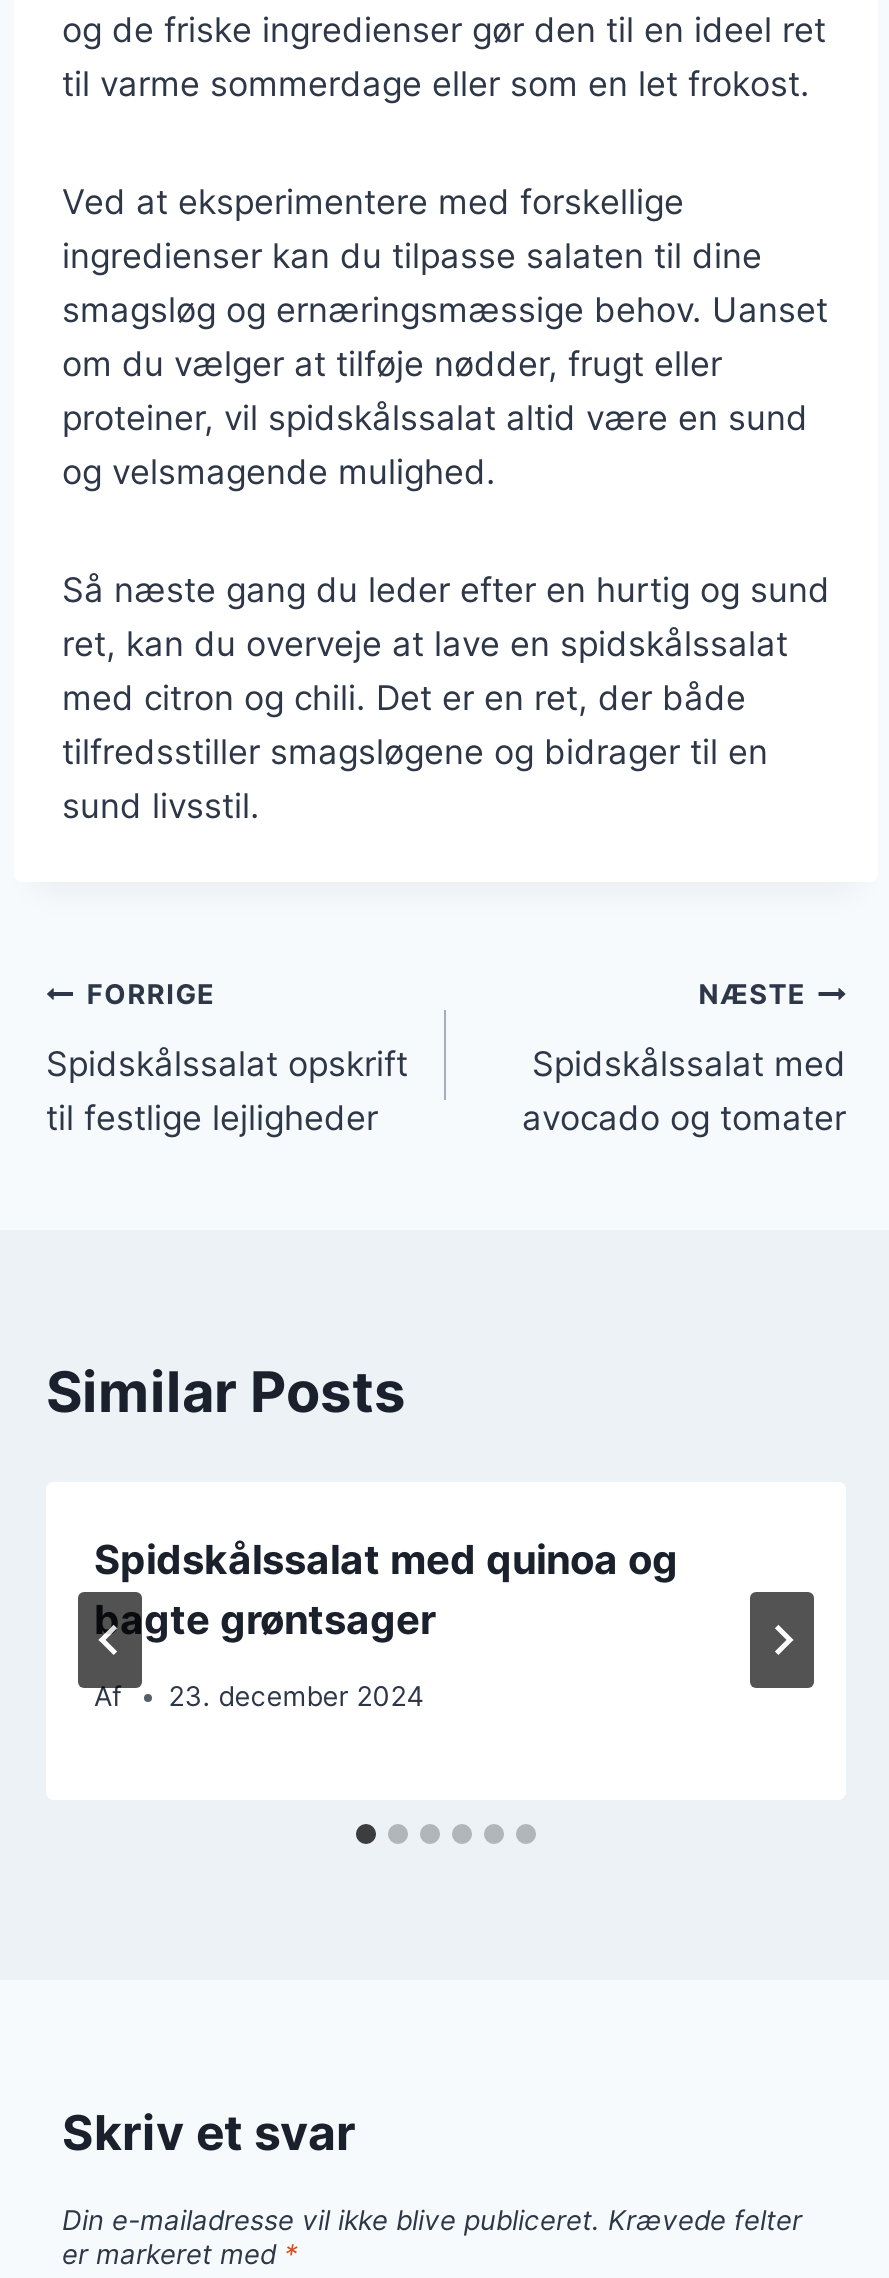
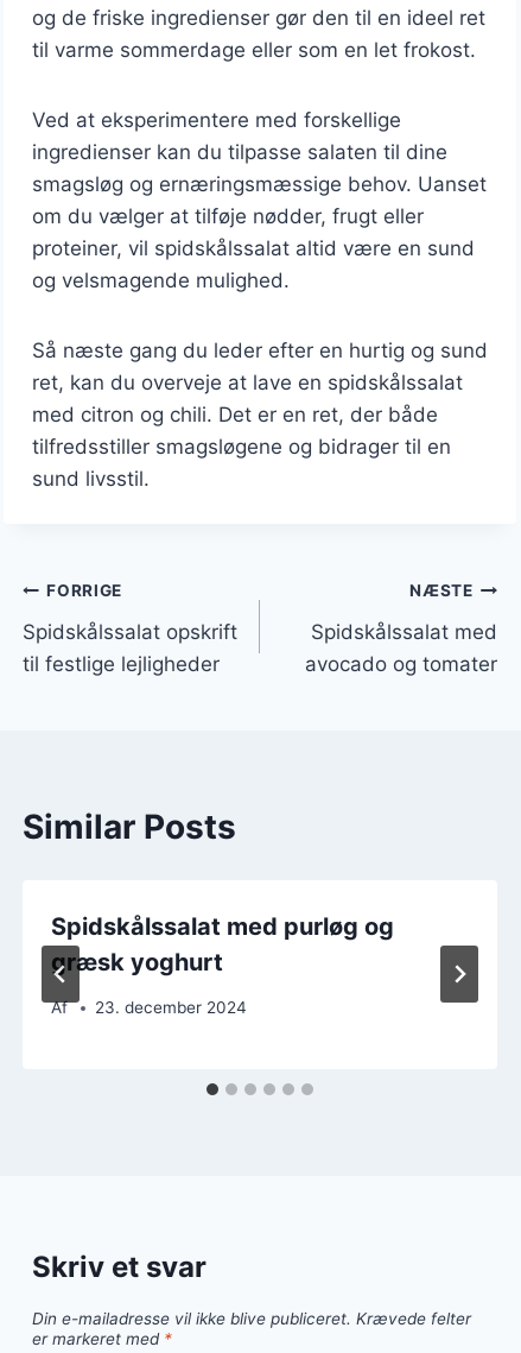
- Spidskålssalat med quinoa og
- bagte grøntsager
+ Spidskålssalat med purløg og
+ græsk yoghurt
